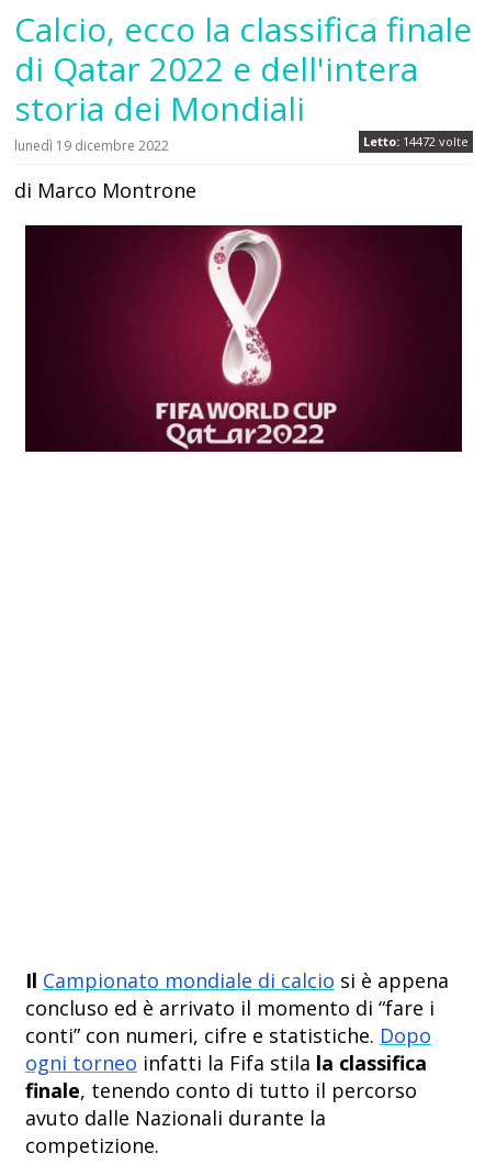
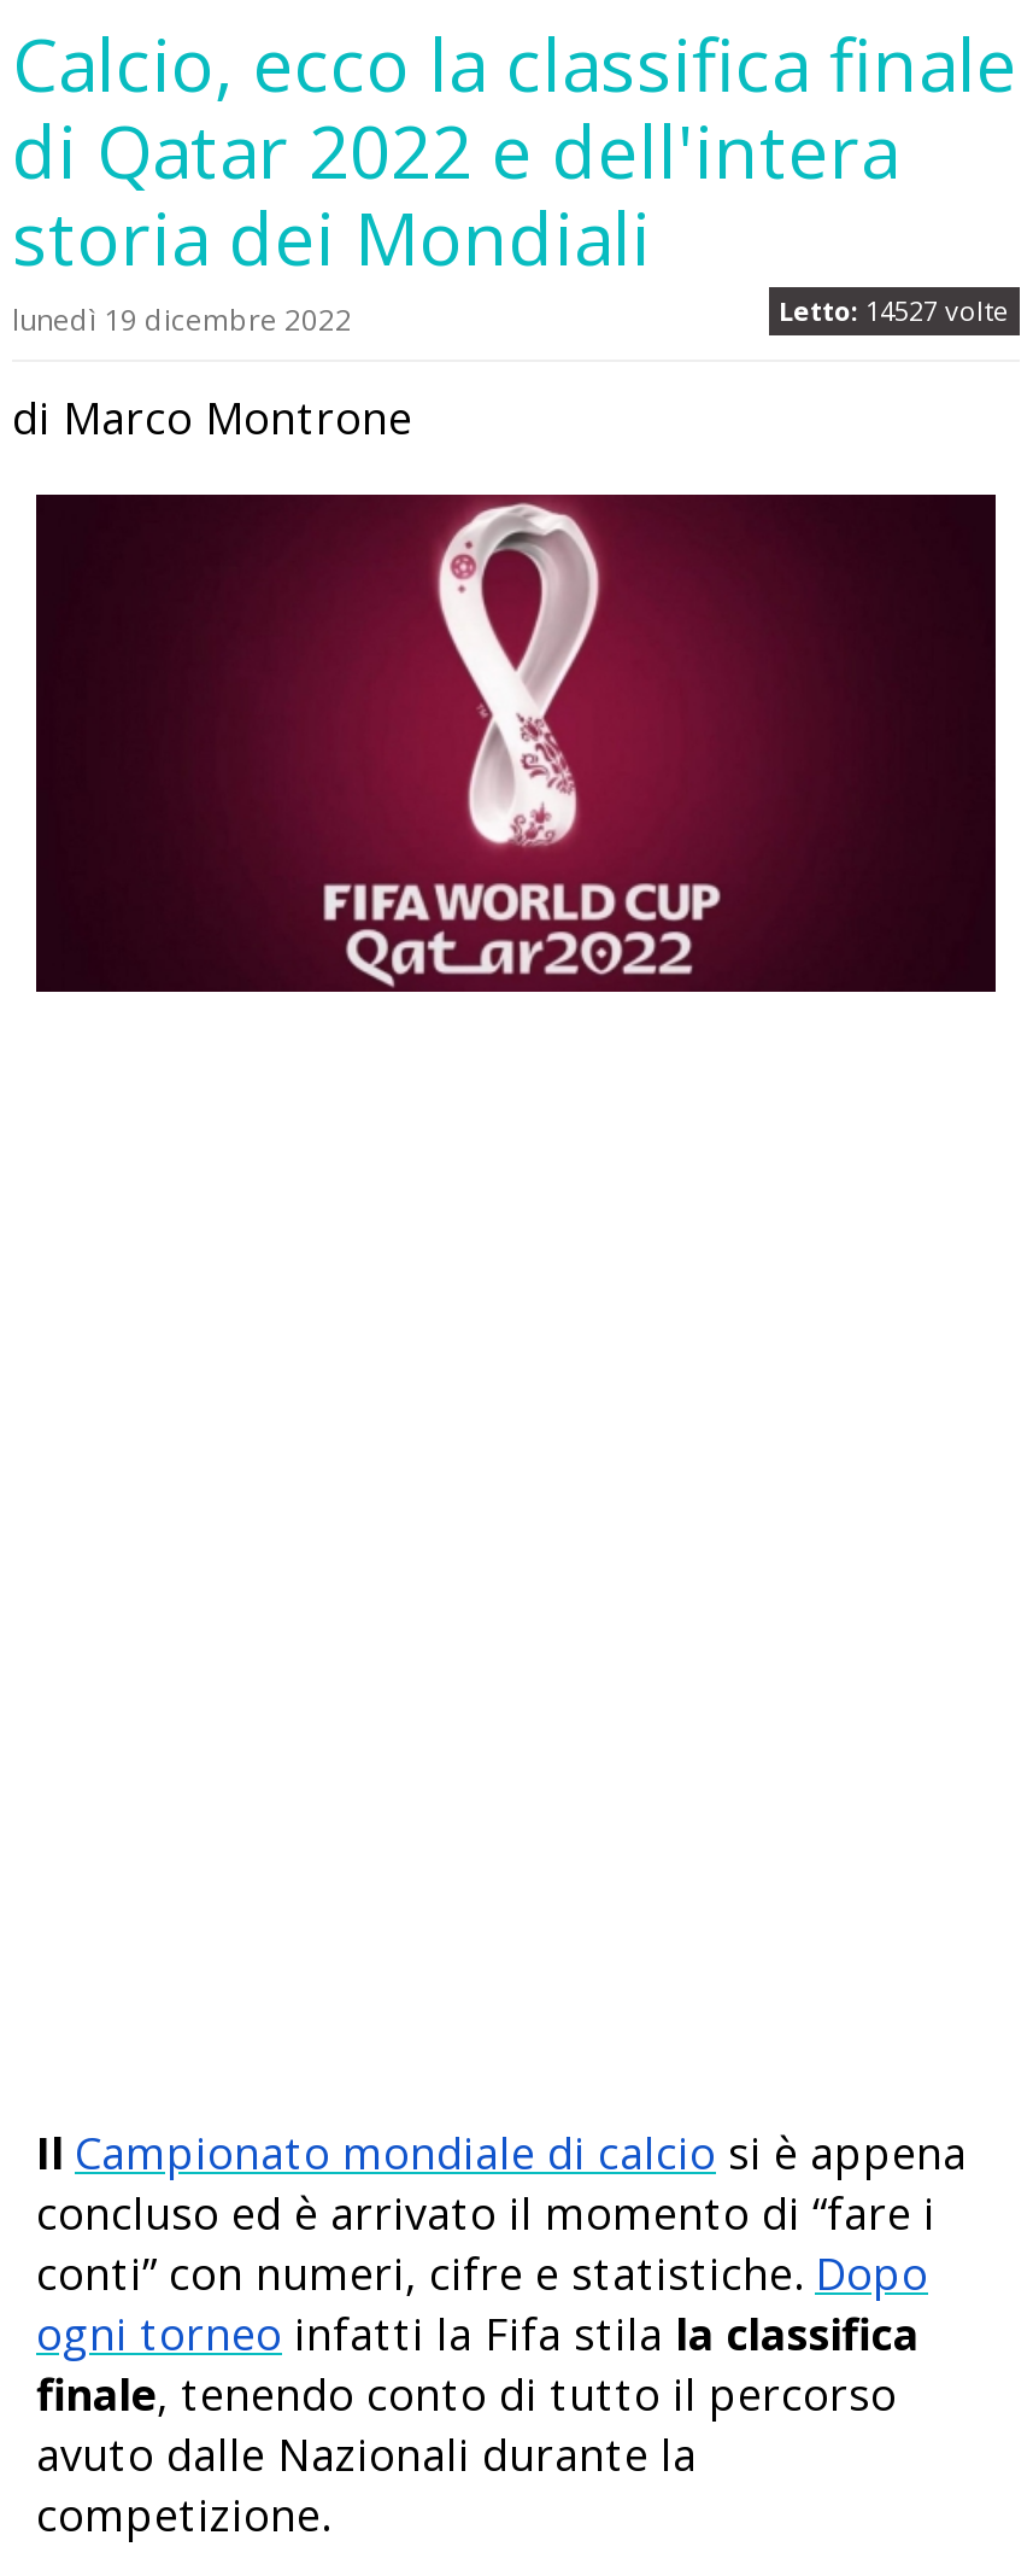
- Letto: 14472 volte
+ Letto: 14527 volte
